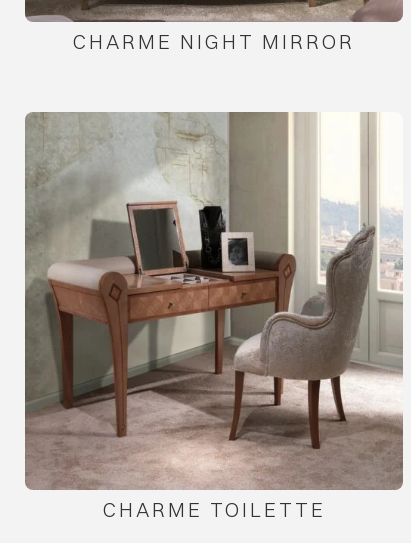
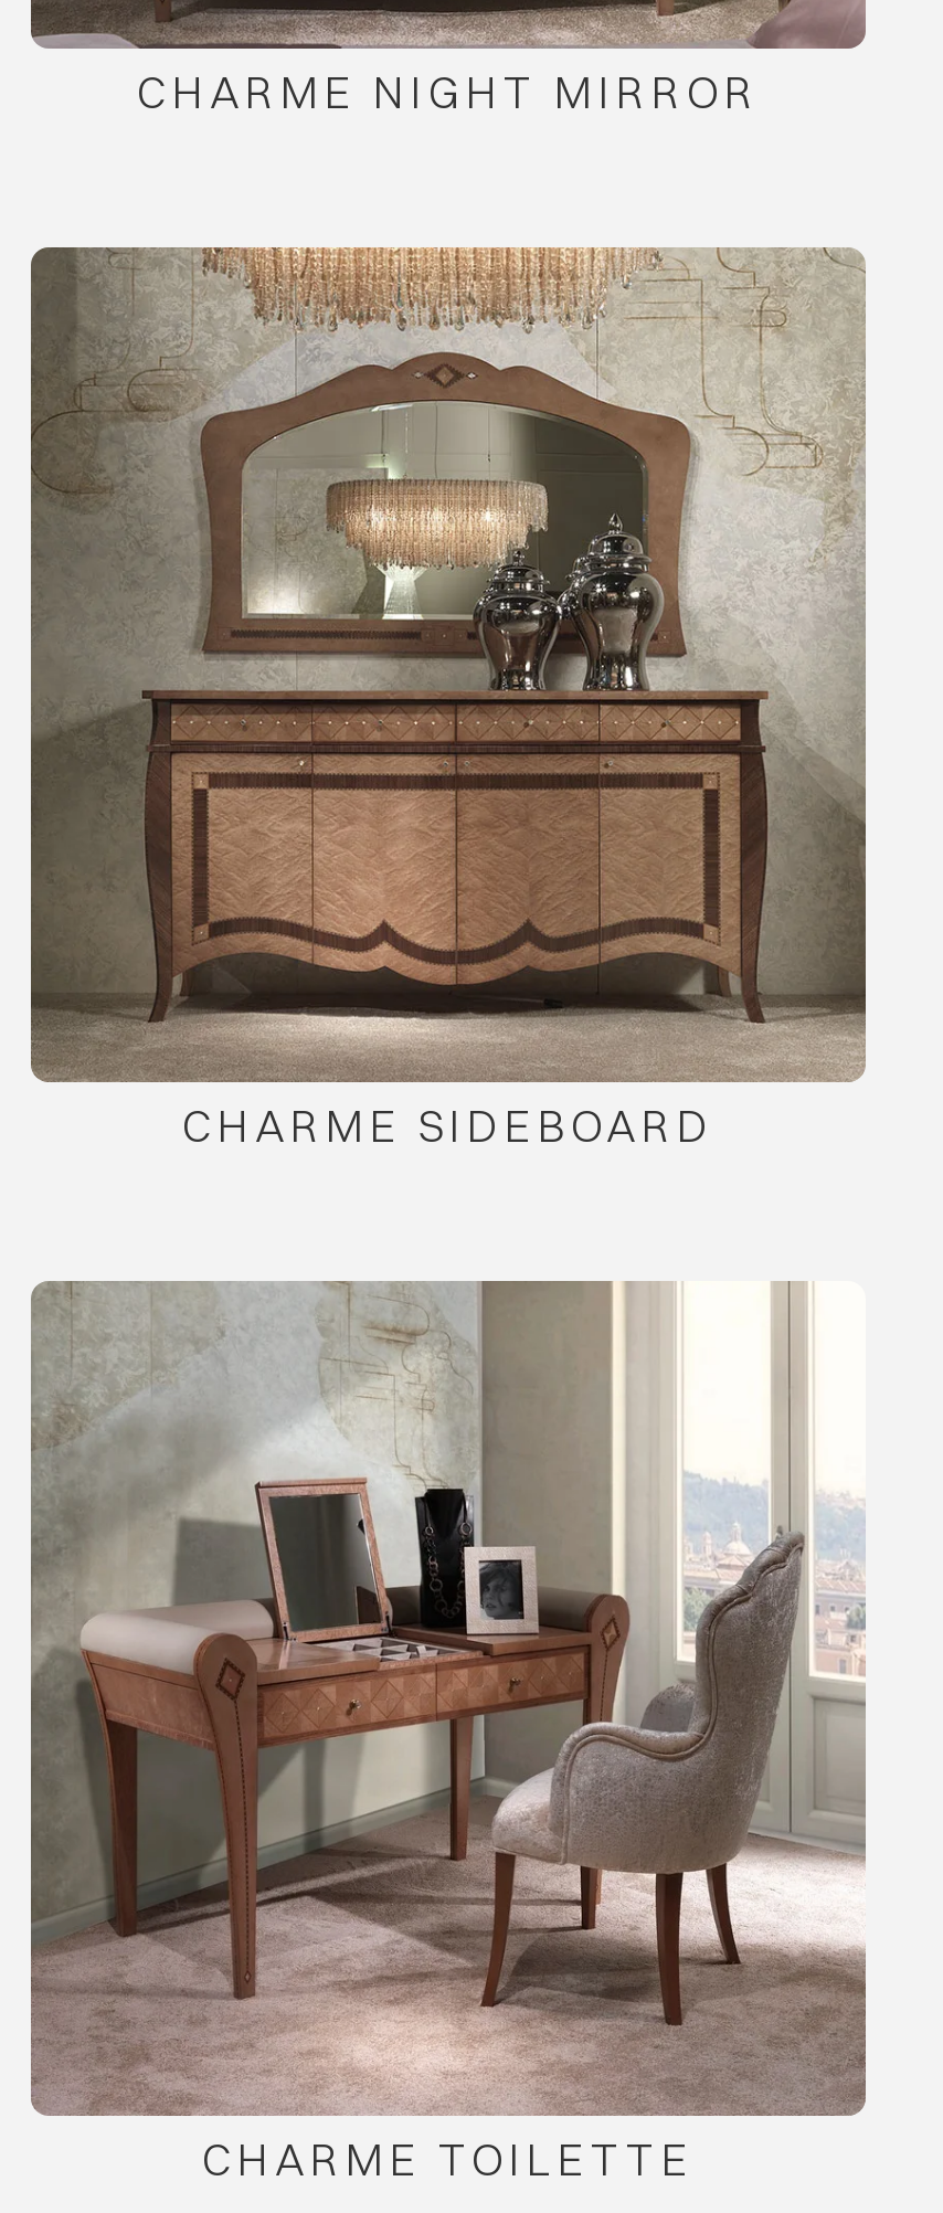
+ [image]
+ CHARME SIDEBOARD
